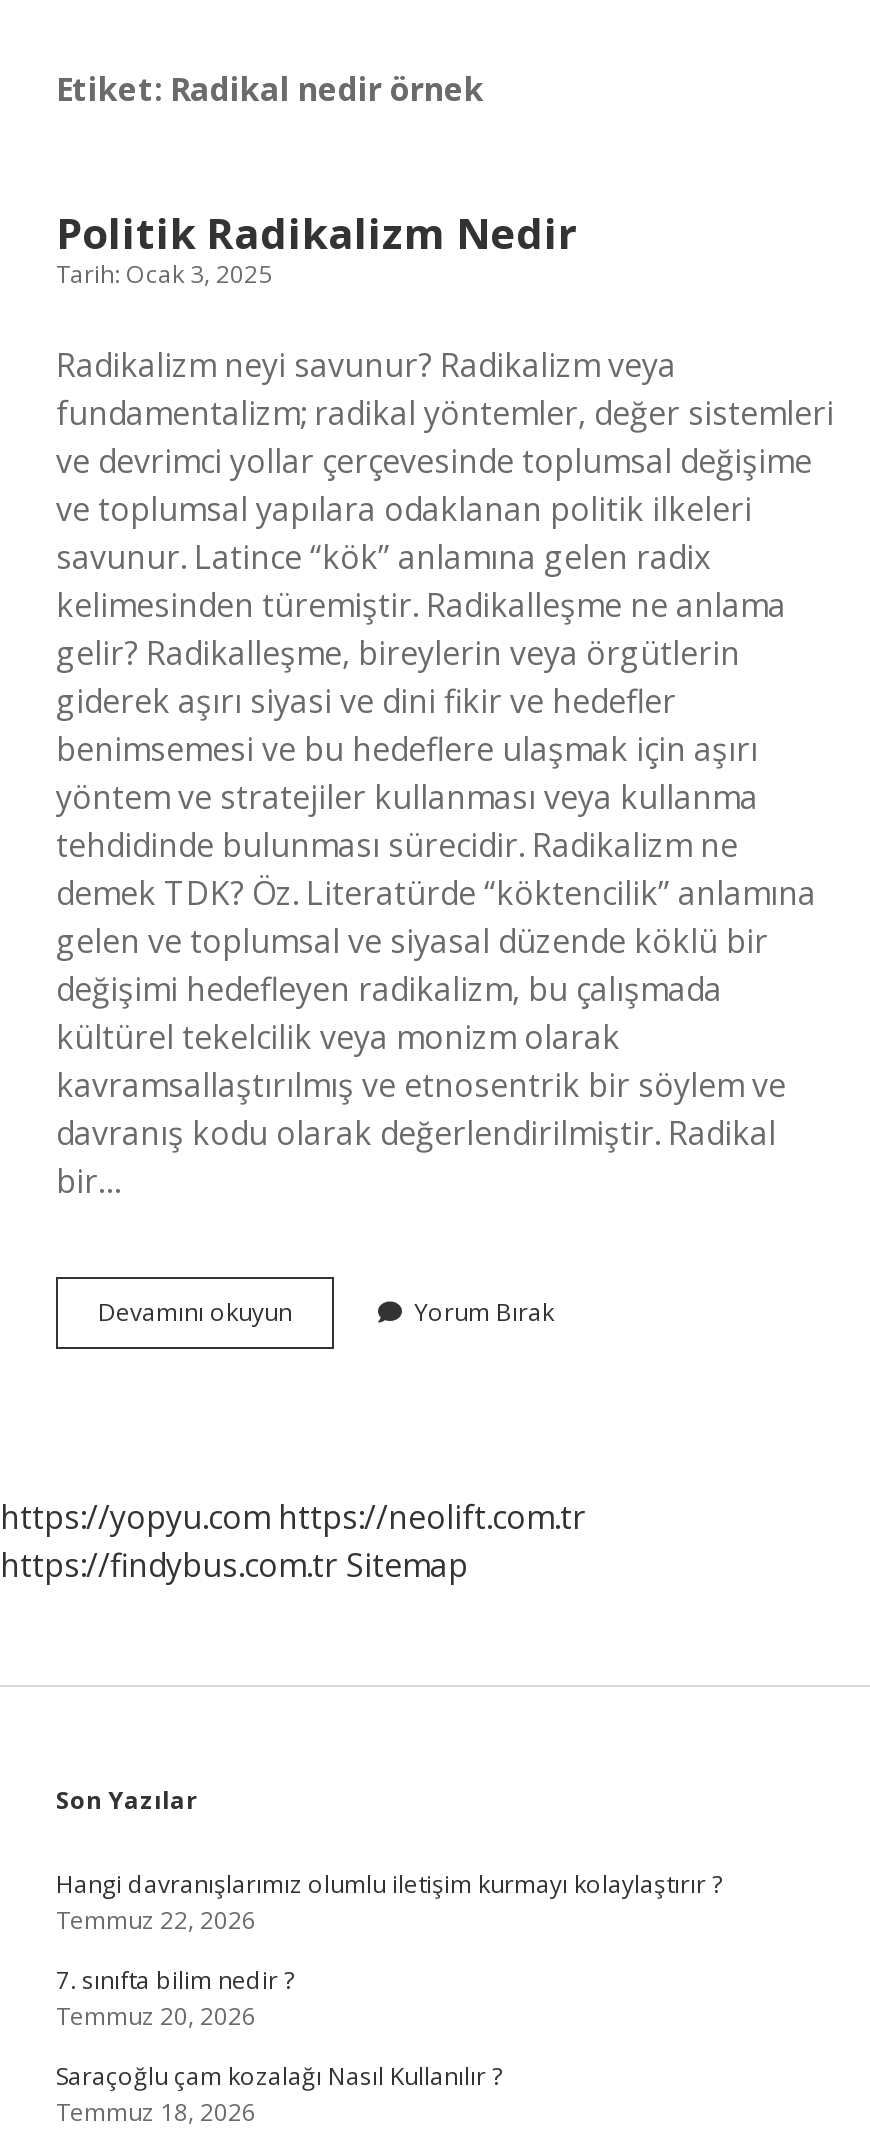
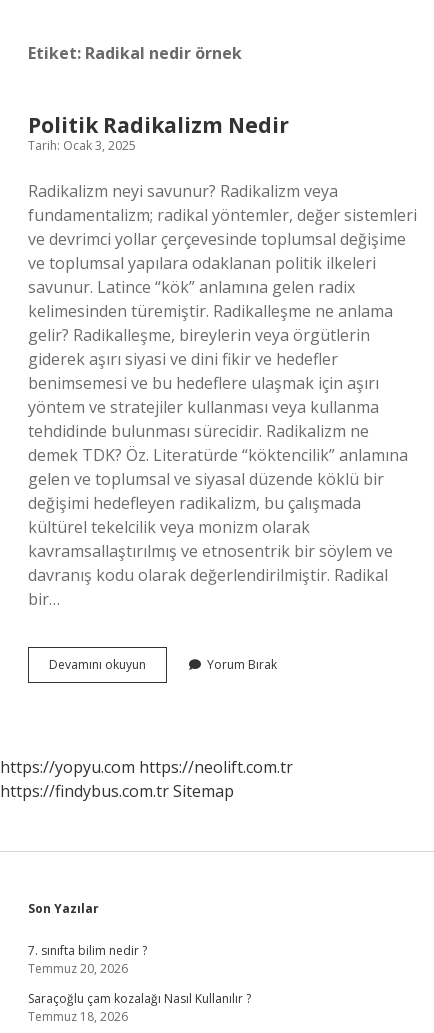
- Hangi davranışlarımız olumlu iletişim kurmayı kolaylaştırır ?
- Temmuz 22, 2026
